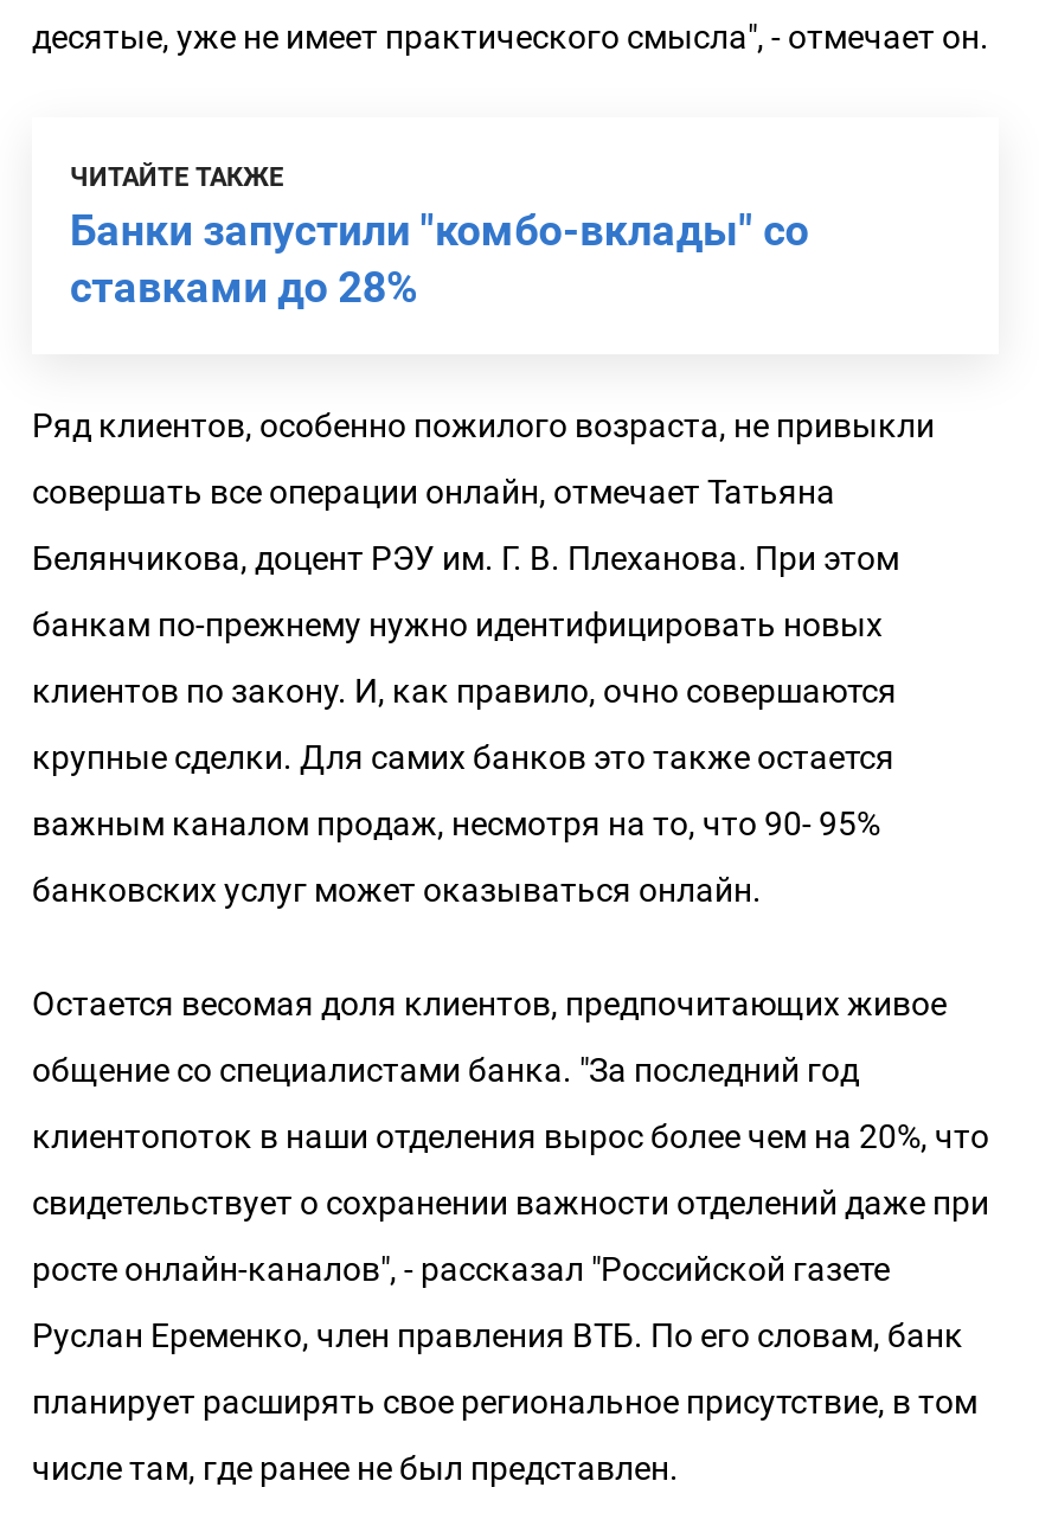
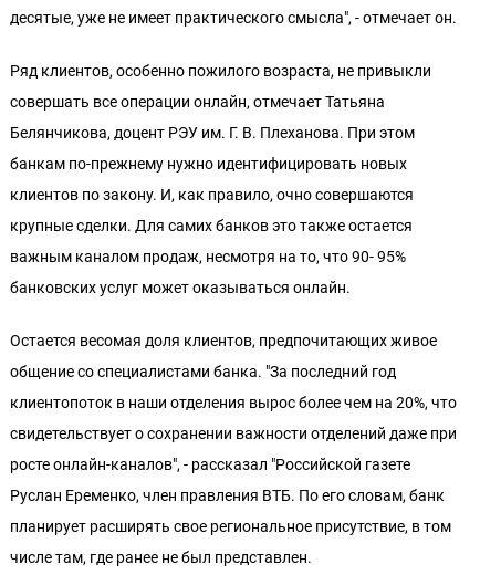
- ЧИТАЙТЕ ТАКЖЕ
- Банки запустили "комбо-вклады" со
- ставками до 28%
